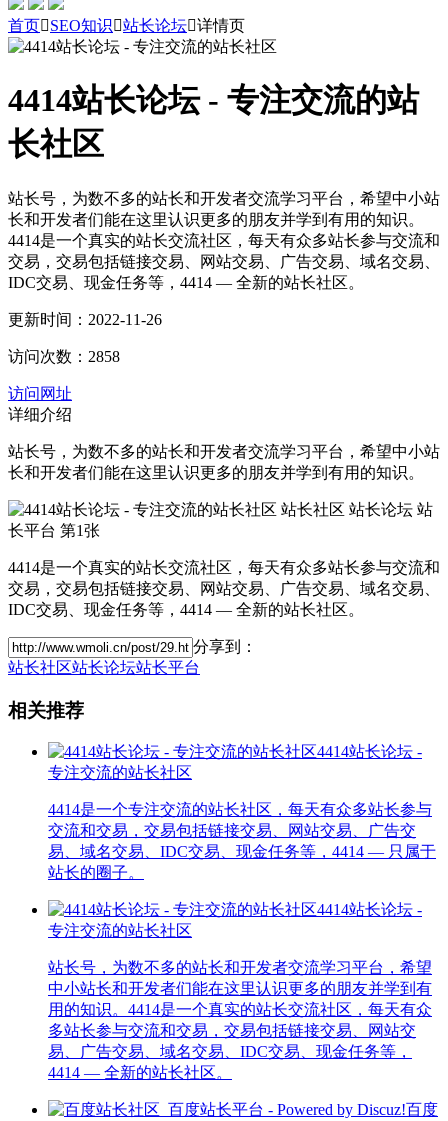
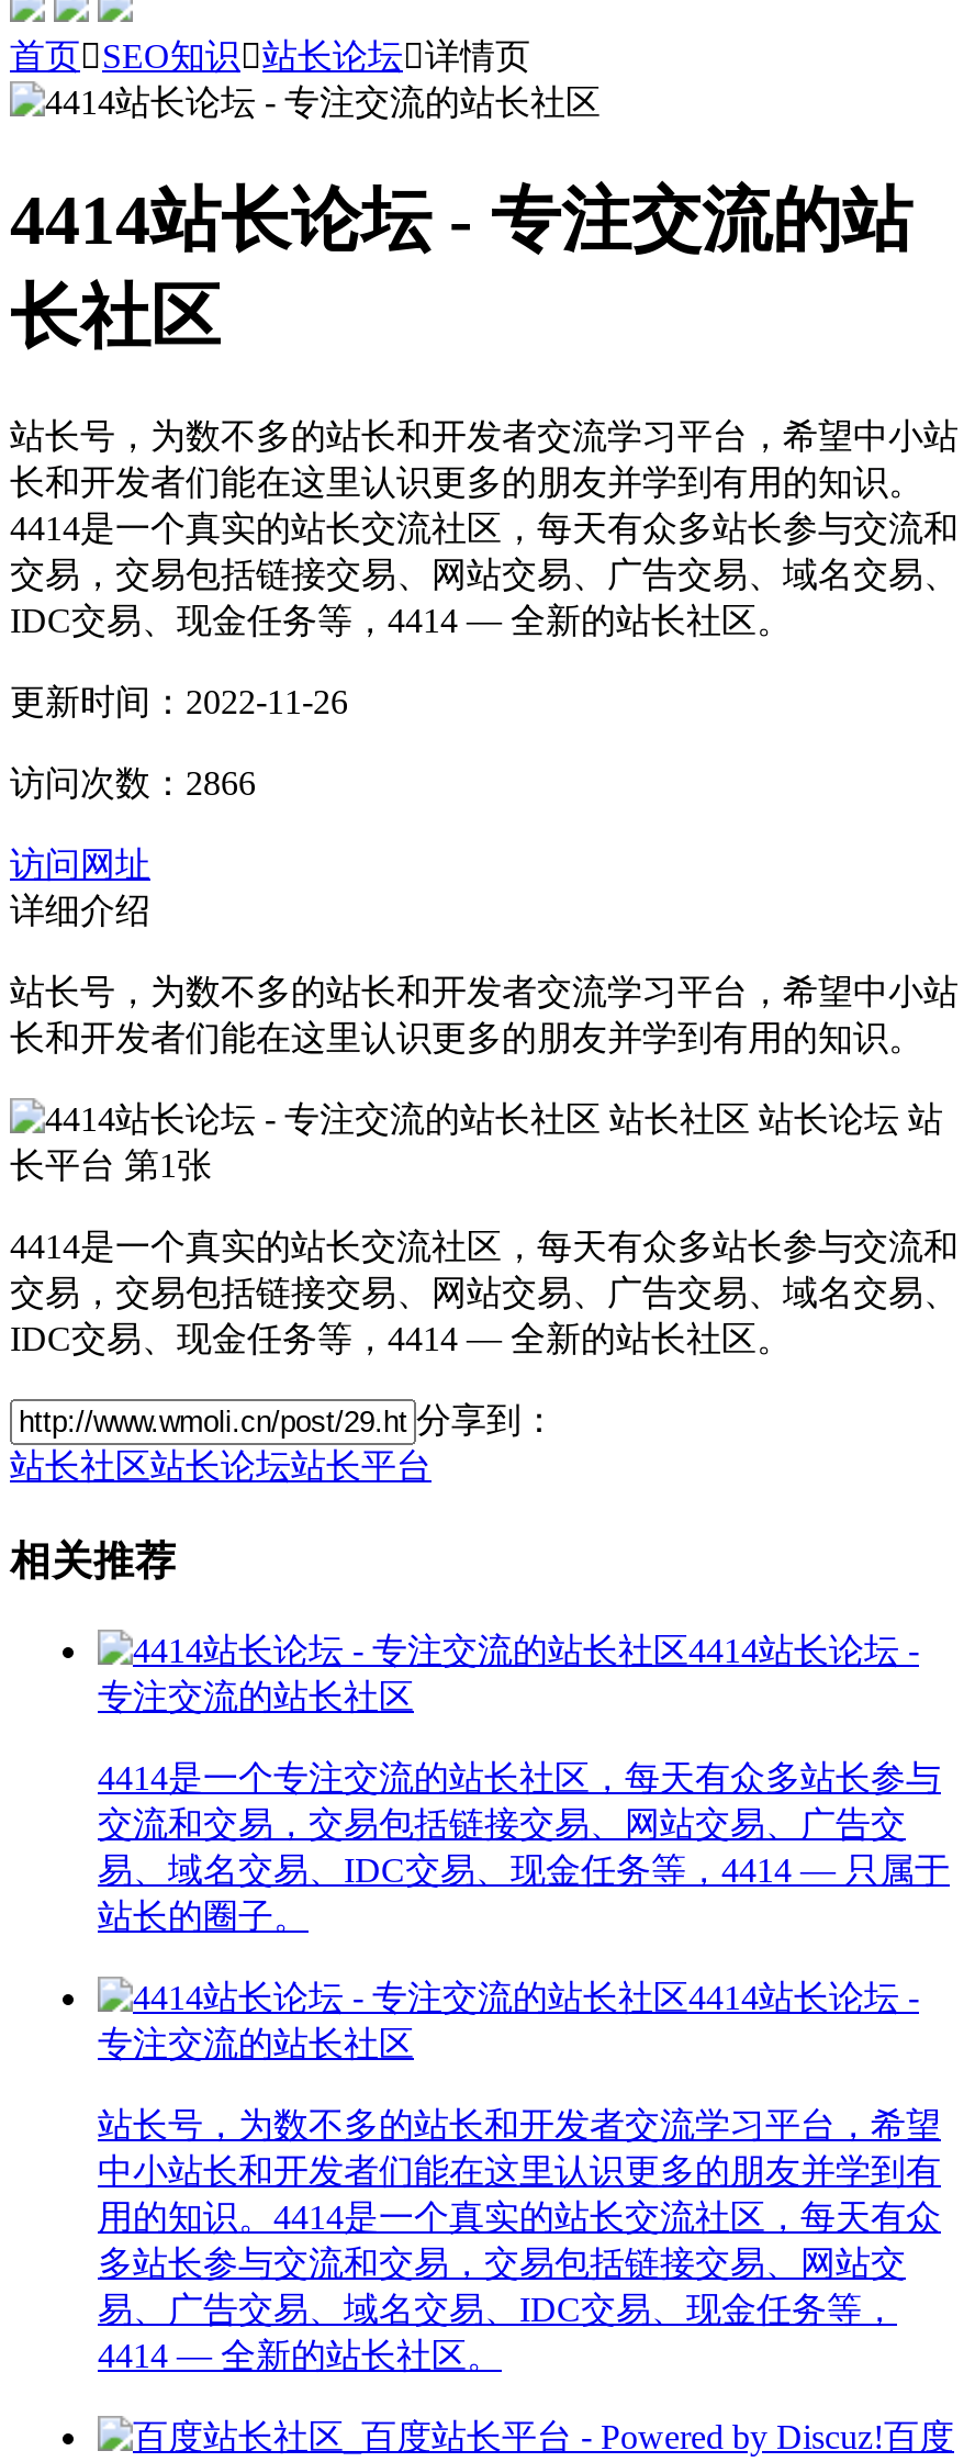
- 访问次数：2858
+ 访问次数：2866
